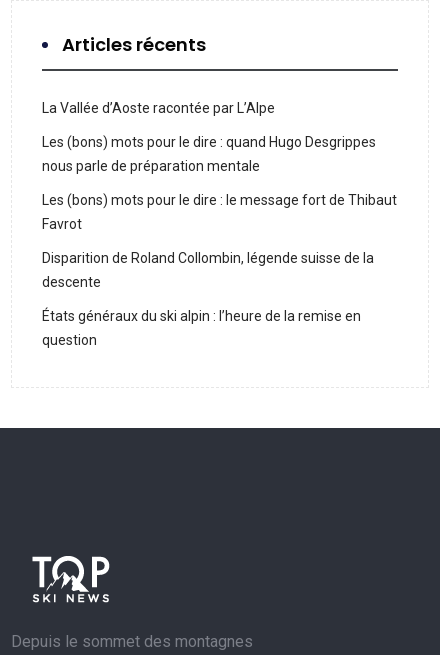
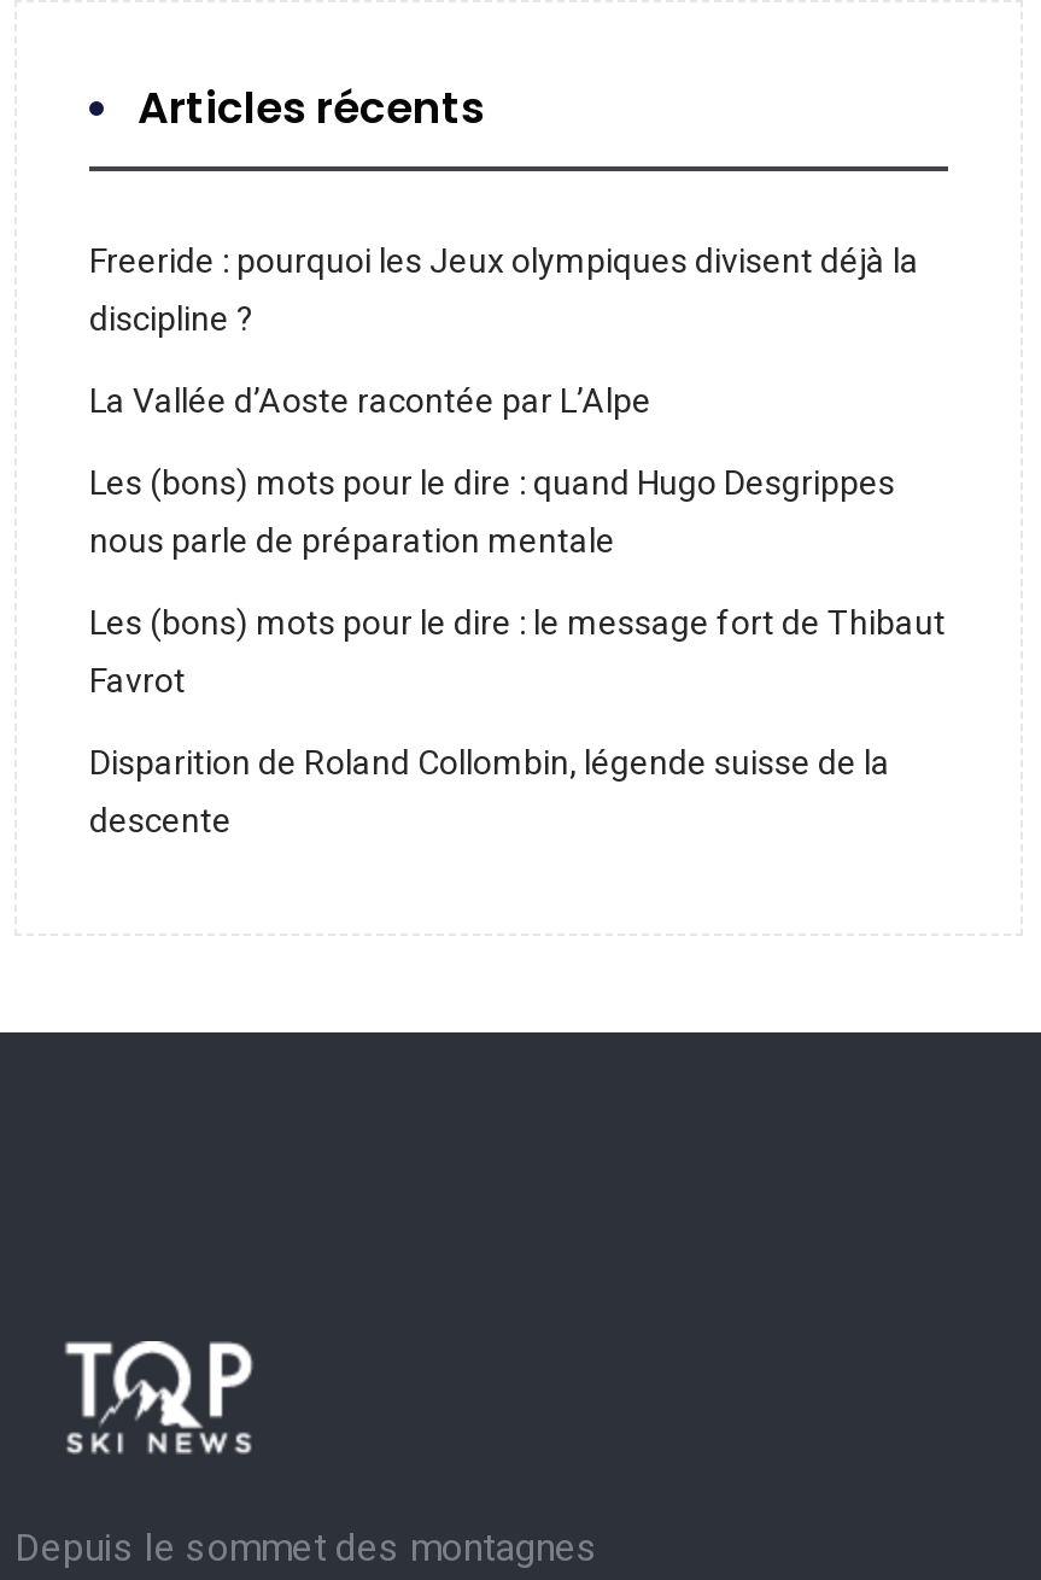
+ Freeride : pourquoi les Jeux olympiques divisent déjà la
+ discipline ?

moved down: La Vallée d’Aoste racontée par L’Alpe | Les (bons) mots pour le dire : quand Hugo Desgrippes | nous parle de préparation mentale | Les (bons) mots pour le dire : le message fort de Thibaut | Favrot | Disparition de Roland Collombin, légende suisse de la | descente

- États généraux du ski alpin : l’heure de la remise en
- question
